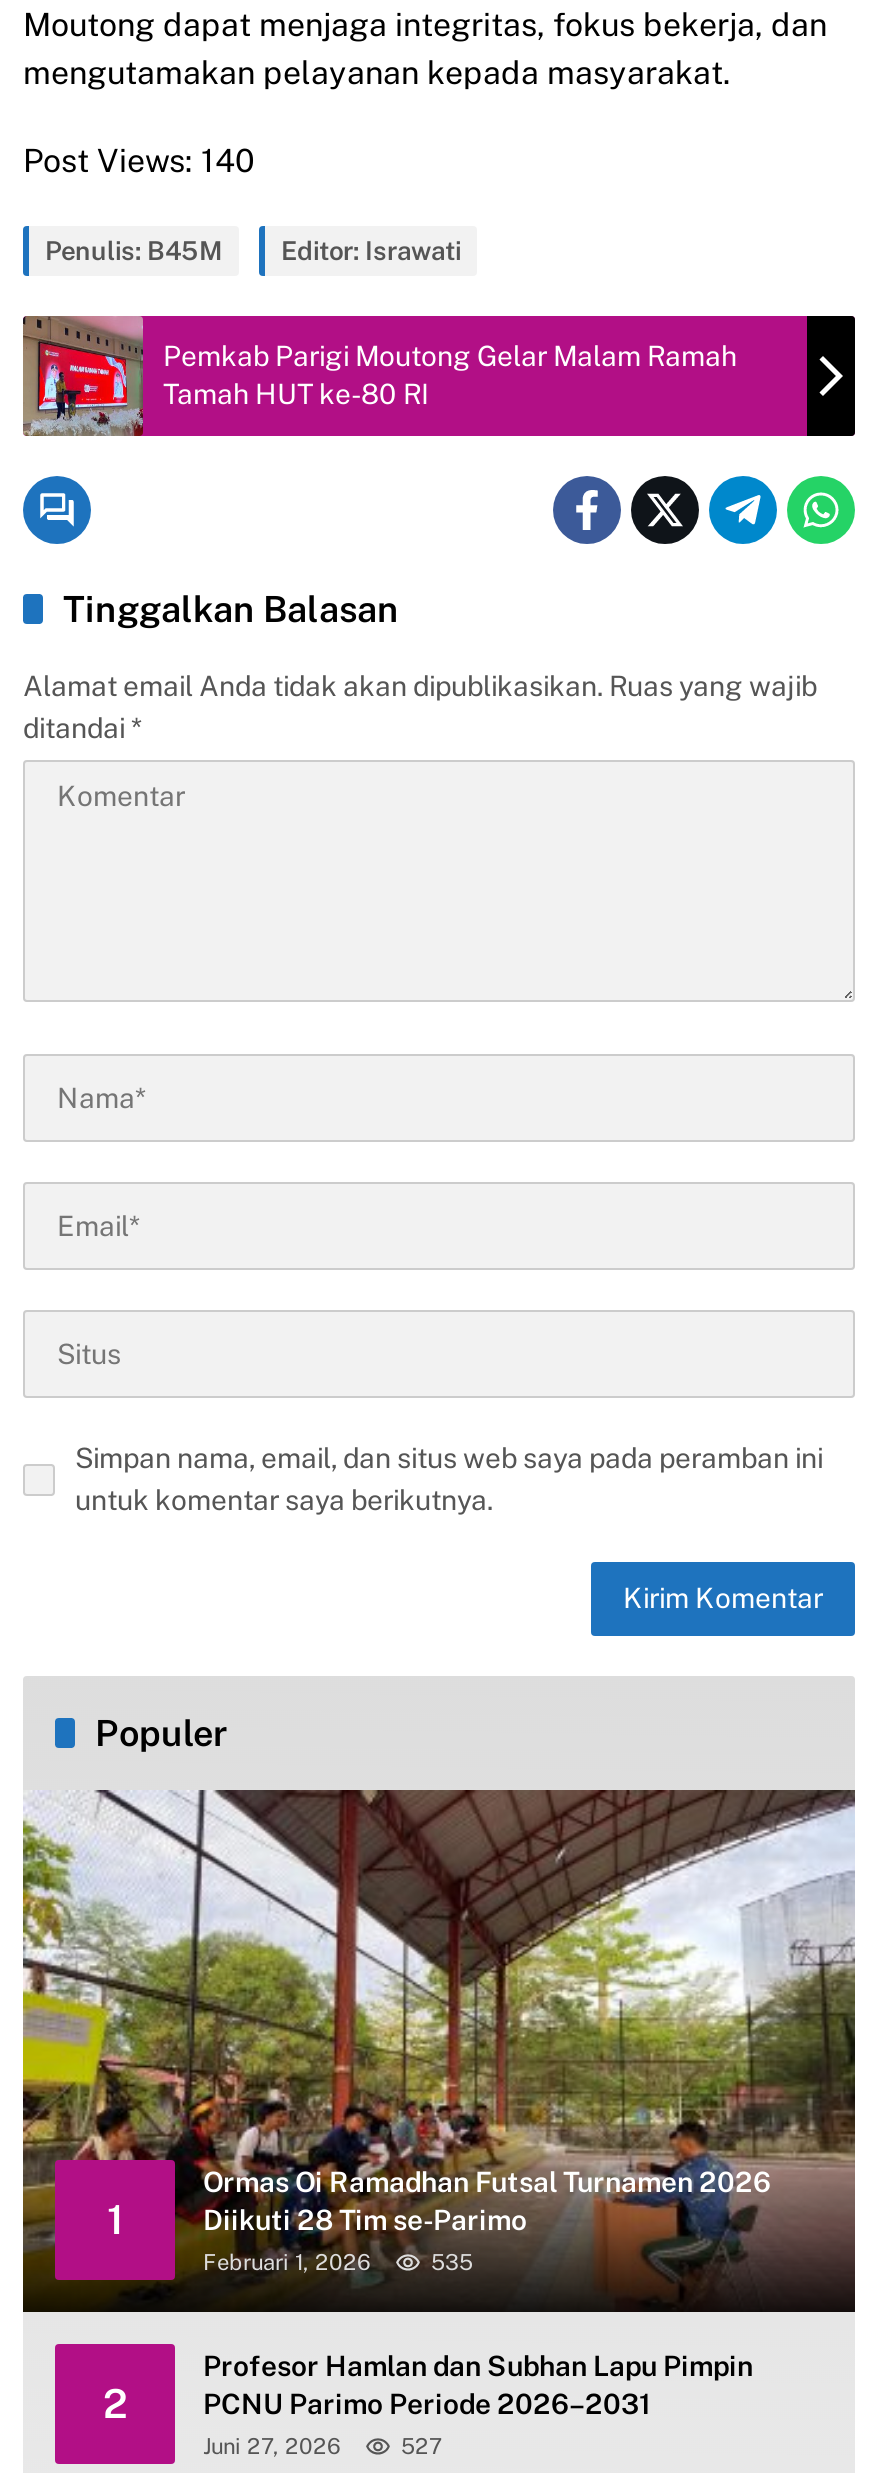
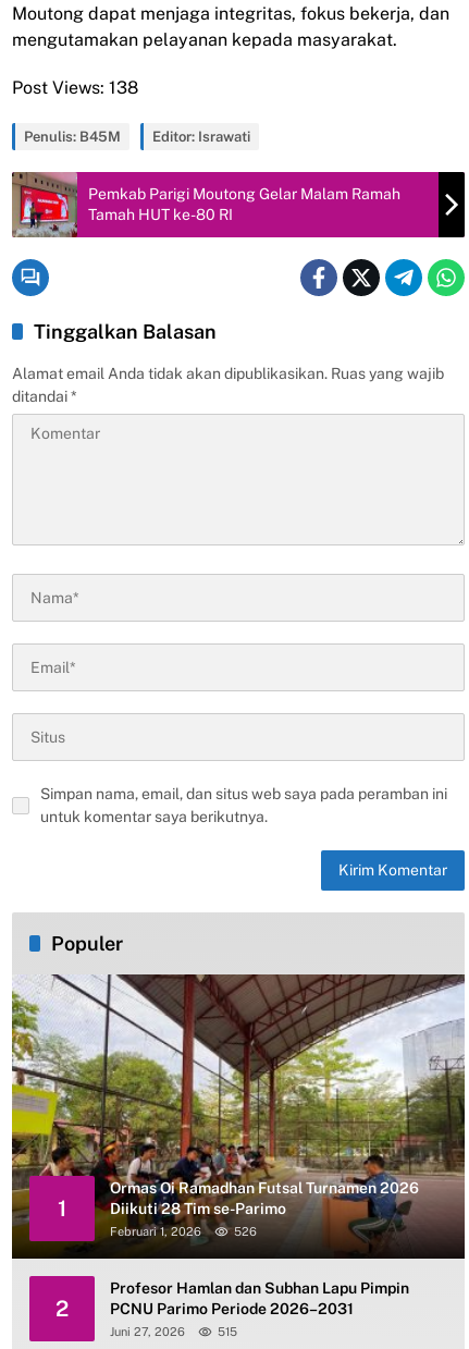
- Post Views: 140
+ Post Views: 138

- 535
+ 526

- 527
+ 515
